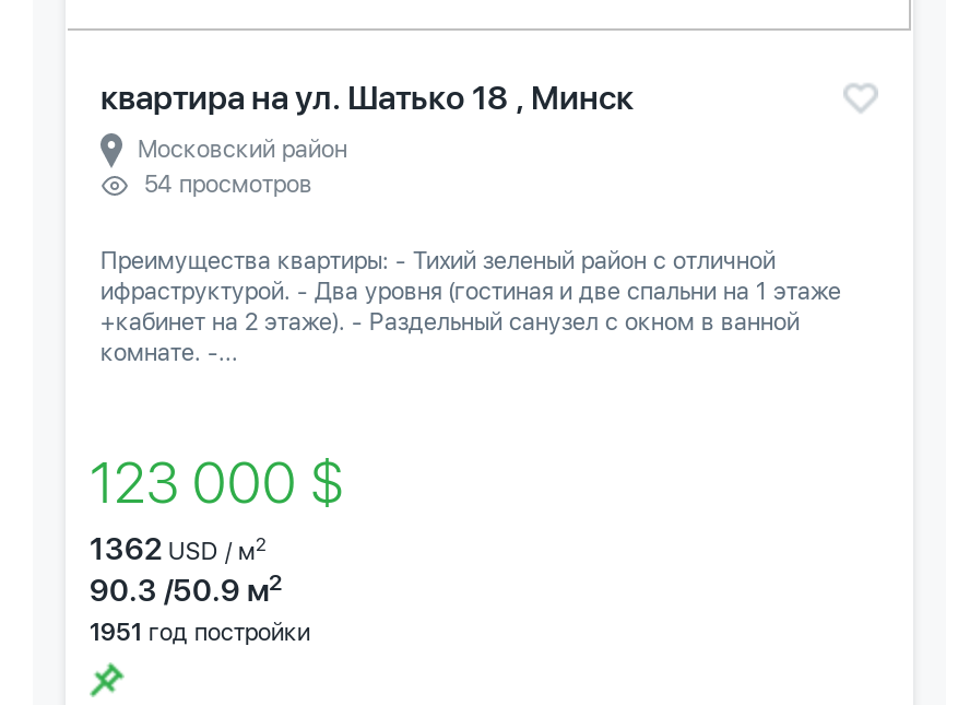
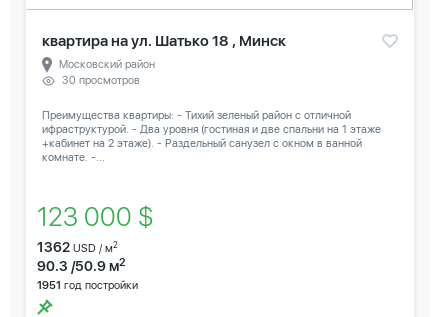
- 54 просмотров
+ 30 просмотров
